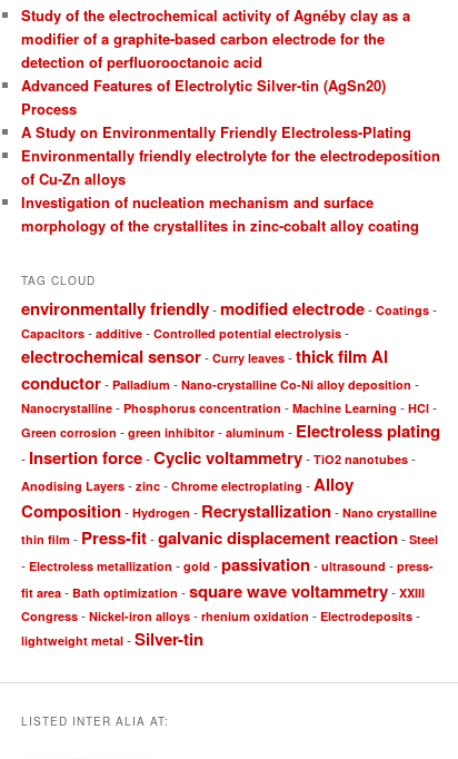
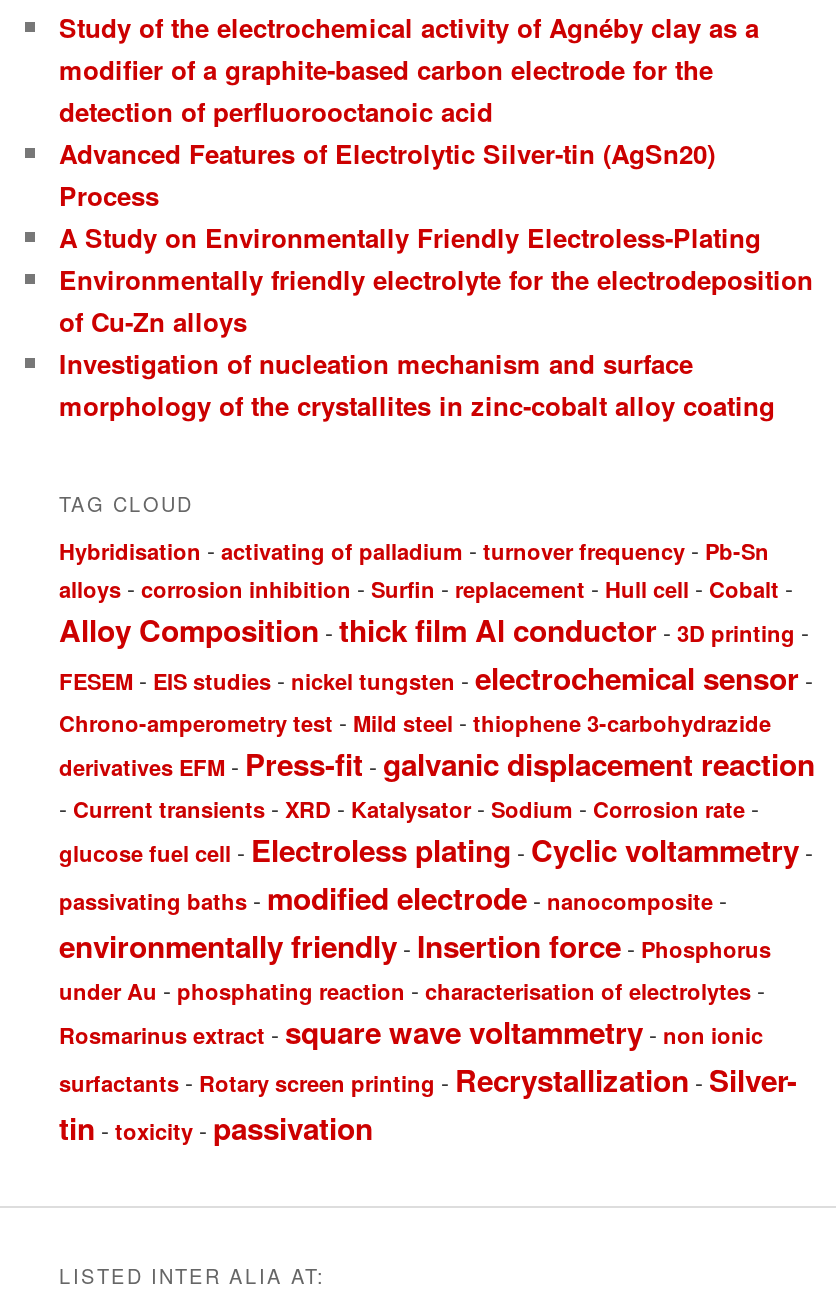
- environmentally friendly- modified electrode- Coatings-
- Capacitors - additive - Controlled potential electrolysis -
- electrochemical sensor- Curry leaves- thick film Al
- conductor- Palladium - Nano-crystalline Co-Ni alloy deposition -
- Nanocrystalline - Phosphorus concentration - Machine Learning - HCl -
- Green corrosion - green inhibitor- aluminum - Electroless plating
- - Insertion force- Cyclic voltammetry- TiO2 nanotubes-
- Anodising Layers- zinc- Chrome electroplating - Alloy
- Composition - Hydrogen - Recrystallization - Nano crystalline
- thin film - Press-fit- galvanic displacement reaction - Steel
- - Electroless metallization - gold - passivation - ultrasound - press-
- fit area- Bath optimization - square wave voltammetry- XXIII
- Congress - Nickel-iron alloys - rhenium oxidation - Electrodeposits -
- lightweight metal - Silver-tin
+ Hybridisation - activating of palladium - turnover frequency - Pb-Sn
+ alloys - corrosion inhibition - Surfin - replacement - Hull cell - Cobalt -
+ Alloy Composition -thick film Al conductor - 3D printing -
+ FESEM - EIS studies- nickel tungsten - electrochemical sensor -
+ Chrono-amperometry test - Mild steel - thiophene 3-carbohydrazide
+ derivatives EFM - Press-fit - galvanic displacement reaction
+ - Current transients - XRD - Katalysator - Sodium - Corrosion rate -
+ glucose fuel cell - Electroless plating - Cyclic voltammetry-
+ passivating baths- modified electrode- nanocomposite-
+ environmentally friendly- Insertion force- Phosphorus
+ under Au - phosphating reaction - characterisation of electrolytes -
+ Rosmarinus extract - square wave voltammetry- non ionic
+ surfactants- Rotary screen printing - Recrystallization - Silver-
+ tin -toxicity- passivation
